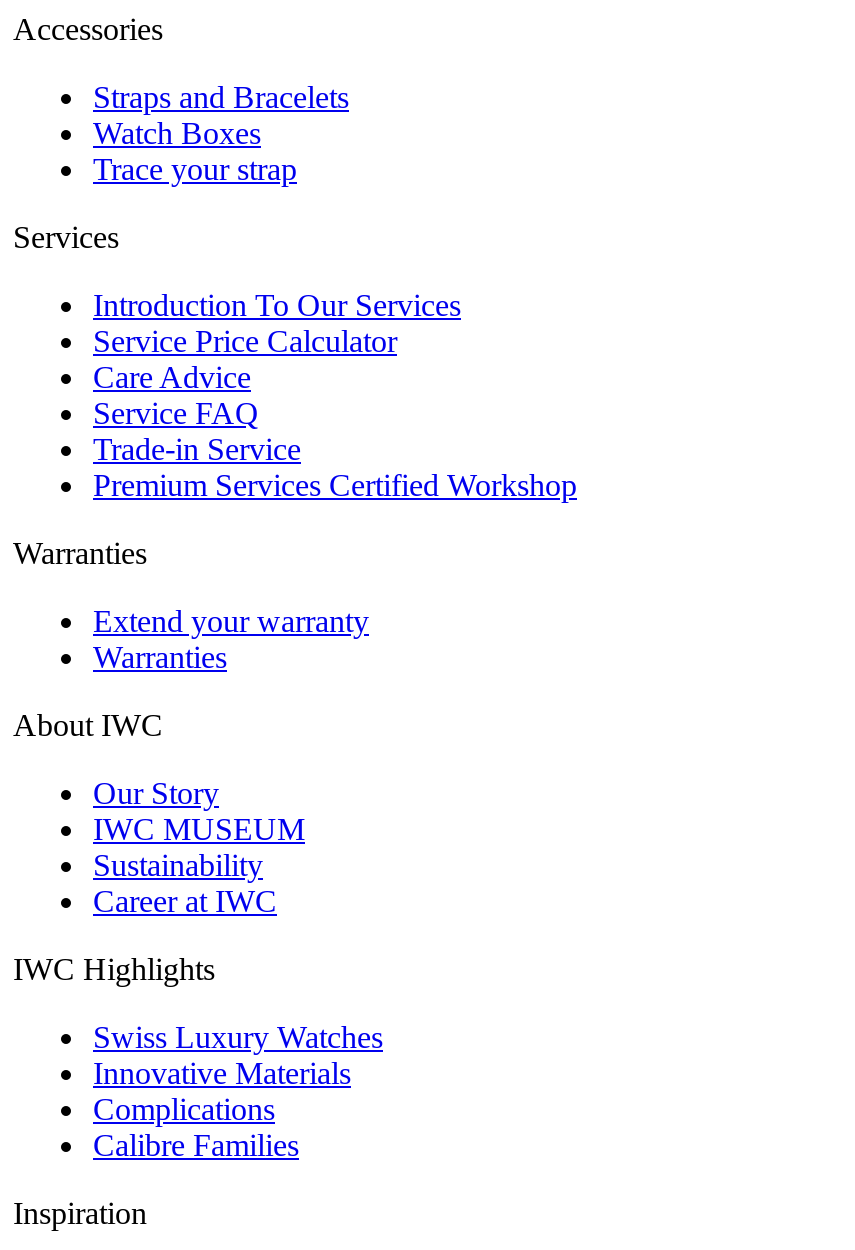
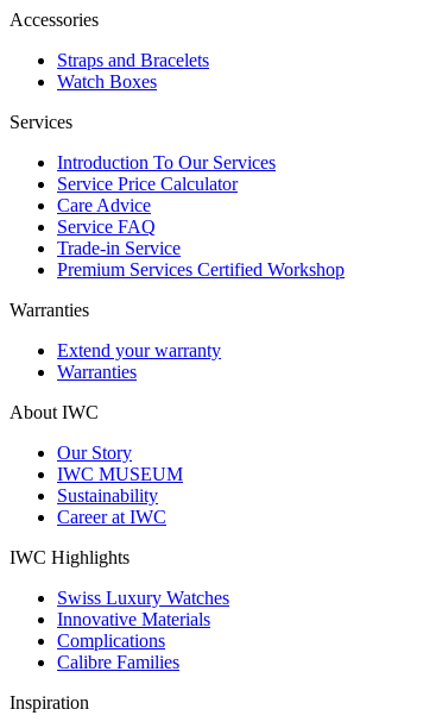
- Trace your strap
